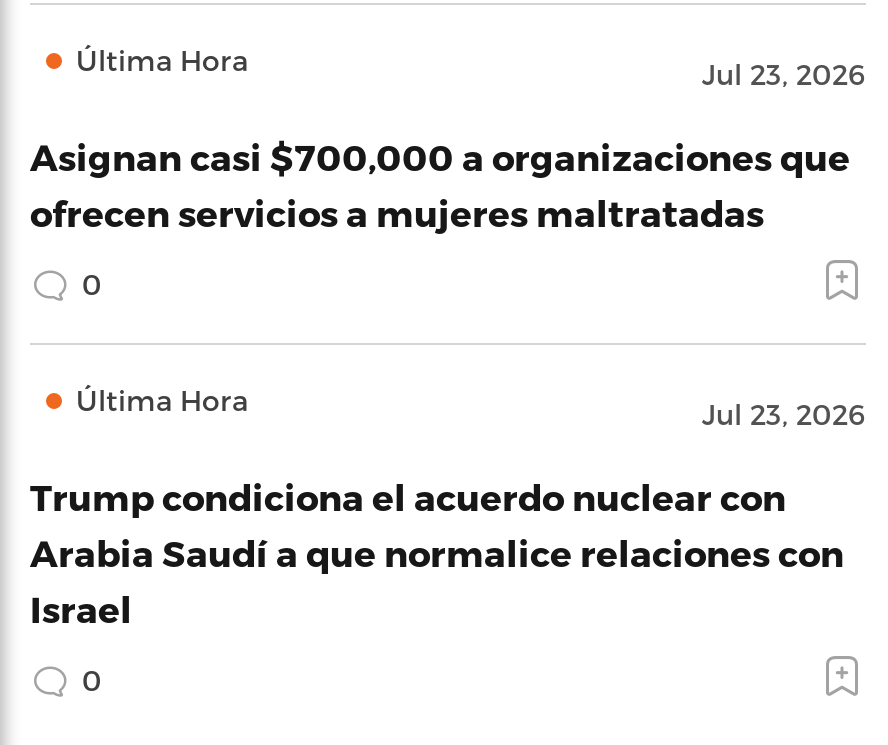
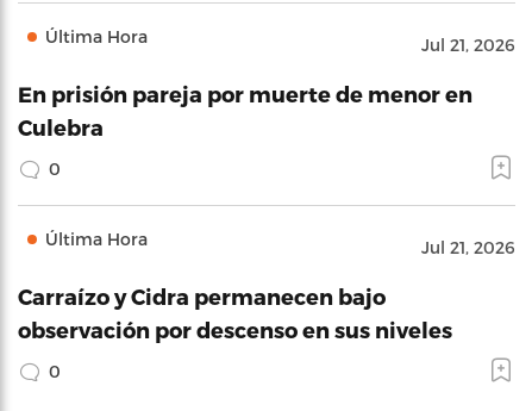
- Jul 23, 2026
+ Jul 21, 2026

- Asignan casi $700,000 a organizaciones que
- ofrecen servicios a mujeres maltratadas
+ En prisión pareja por muerte de menor en
+ Culebra

- Jul 23, 2026
+ Jul 21, 2026

- Trump condiciona el acuerdo nuclear con
- Arabia Saudí a que normalice relaciones con
- Israel
+ Carraízo y Cidra permanecen bajo
+ observación por descenso en sus niveles
